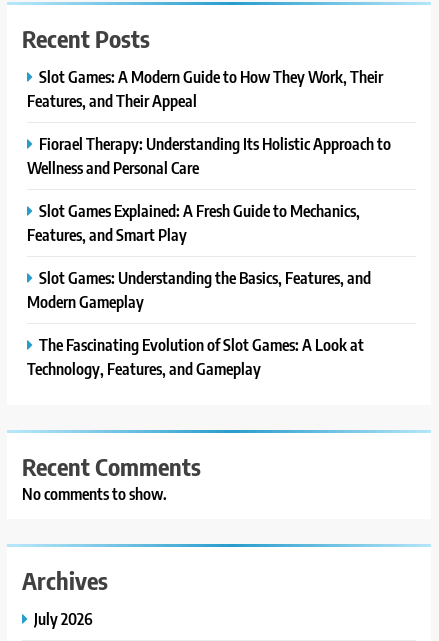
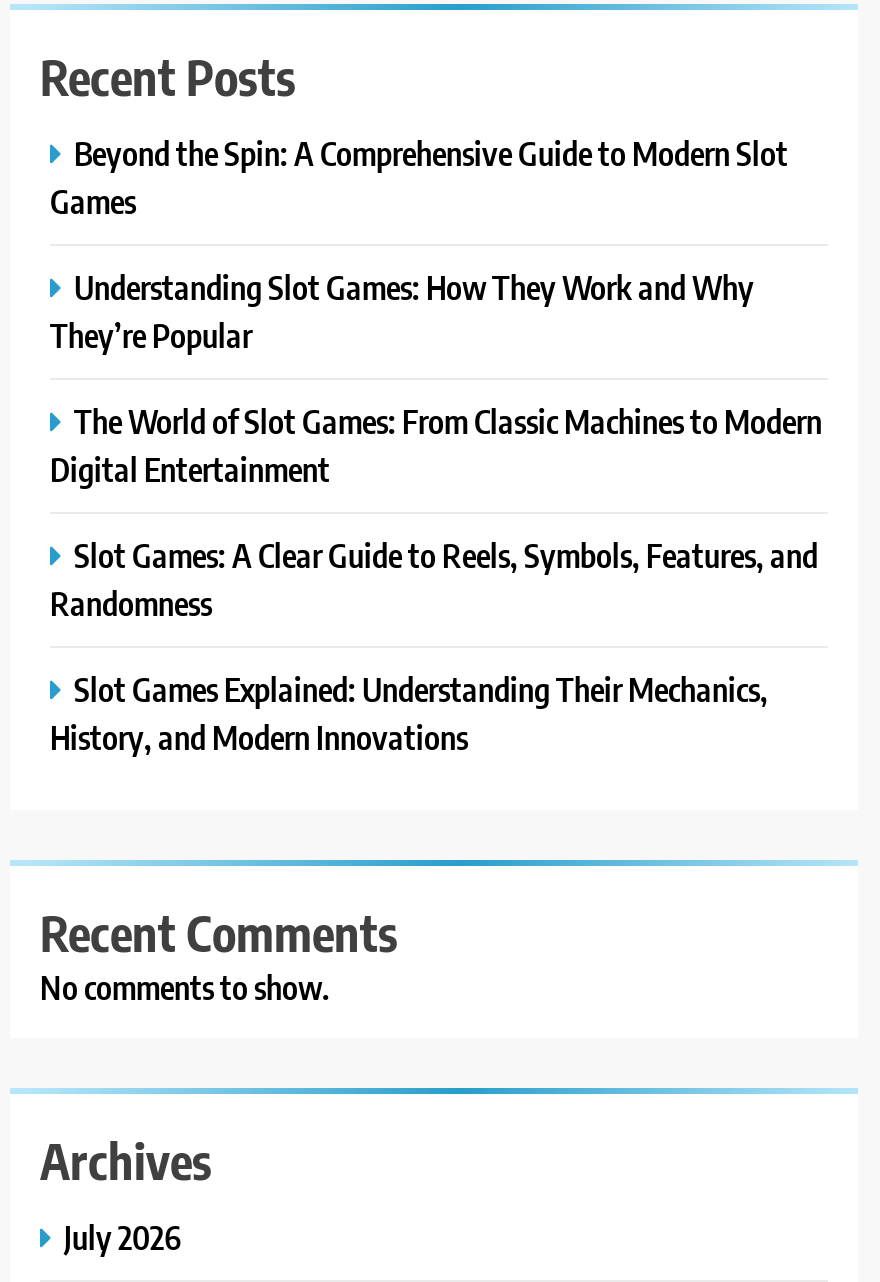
- Slot Games: A Modern Guide to How They Work, Their
- Features, and Their Appeal
+ Beyond the Spin: A Comprehensive Guide to Modern Slot
+ Games

- Fiorael Therapy: Understanding Its Holistic Approach to
- Wellness and Personal Care
+ Understanding Slot Games: How They Work and Why
+ They’re Popular

- Slot Games Explained: A Fresh Guide to Mechanics,
- Features, and Smart Play
+ The World of Slot Games: From Classic Machines to Modern
+ Digital Entertainment

- Slot Games: Understanding the Basics, Features, and
- Modern Gameplay
+ Slot Games: A Clear Guide to Reels, Symbols, Features, and
+ Randomness

- The Fascinating Evolution of Slot Games: A Look at
- Technology, Features, and Gameplay
+ Slot Games Explained: Understanding Their Mechanics,
+ History, and Modern Innovations
